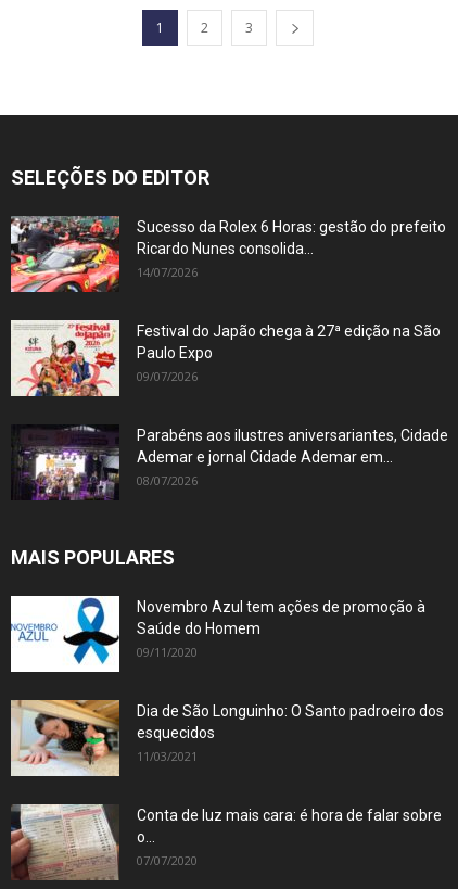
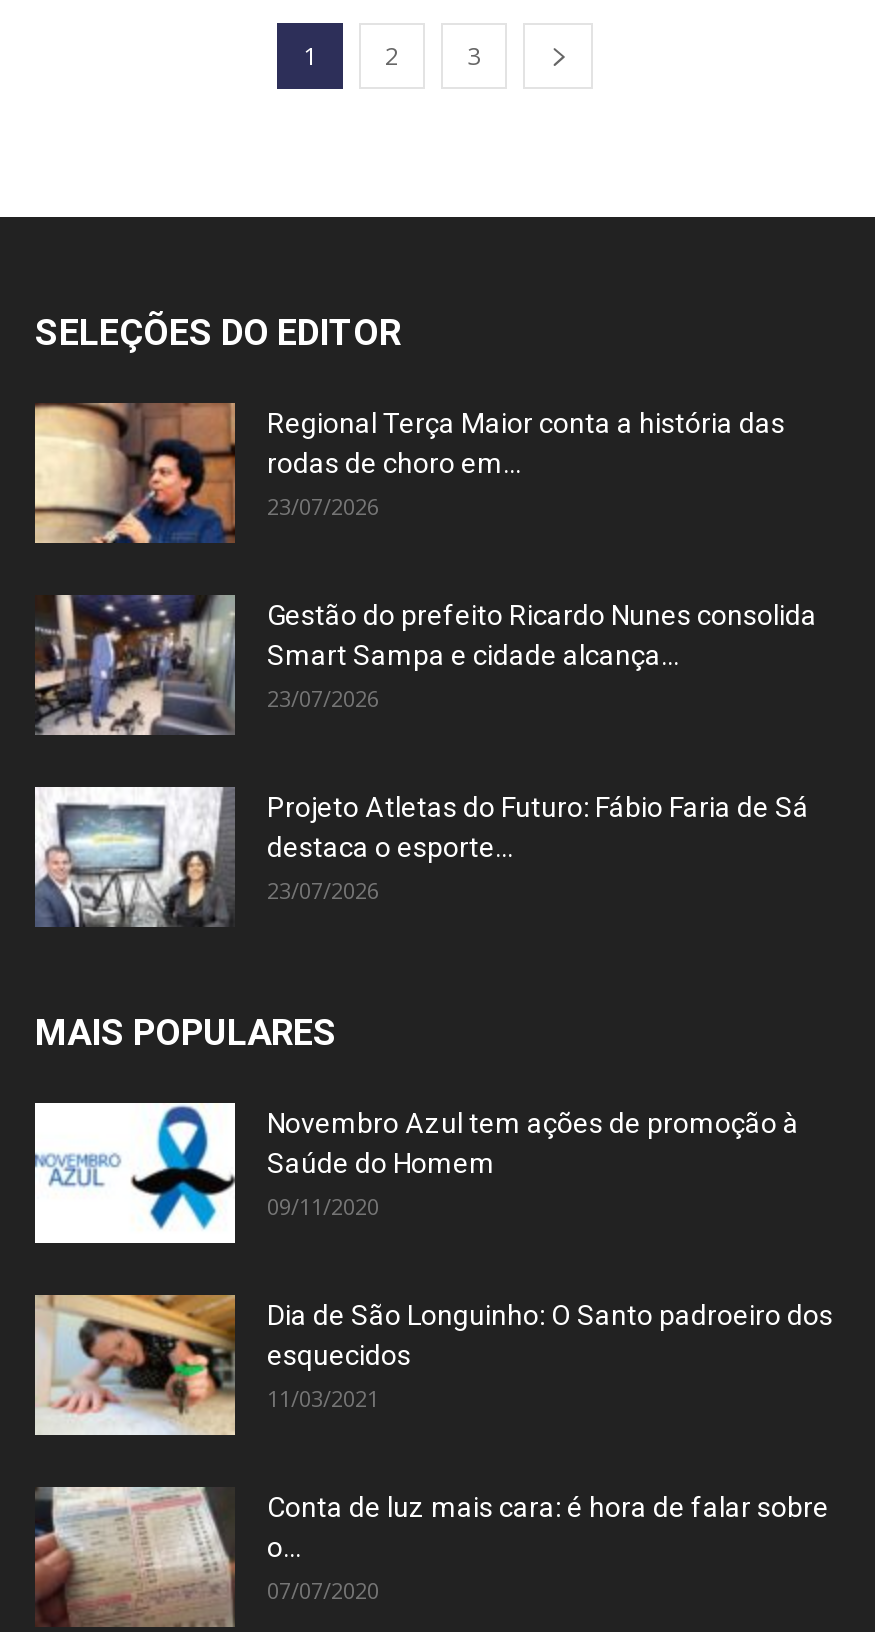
- [image]
- Sucesso da Rolex 6 Horas: gestão do prefeito
- Ricardo Nunes consolida...
- 14/07/2026
+ [image]
+ Regional Terça Maior conta a história das
+ rodas de choro em...
+ 23/07/2026

- [image]
- Festival do Japão chega à 27ª edição na São
- Paulo Expo
- 09/07/2026
+ [image]
+ Gestão do prefeito Ricardo Nunes consolida
+ Smart Sampa e cidade alcança...
+ 23/07/2026

- [image]
- Parabéns aos ilustres aniversariantes, Cidade
- Ademar e jornal Cidade Ademar em...
- 08/07/2026
+ [image]
+ Projeto Atletas do Futuro: Fábio Faria de Sá
+ destaca o esporte...
+ 23/07/2026
